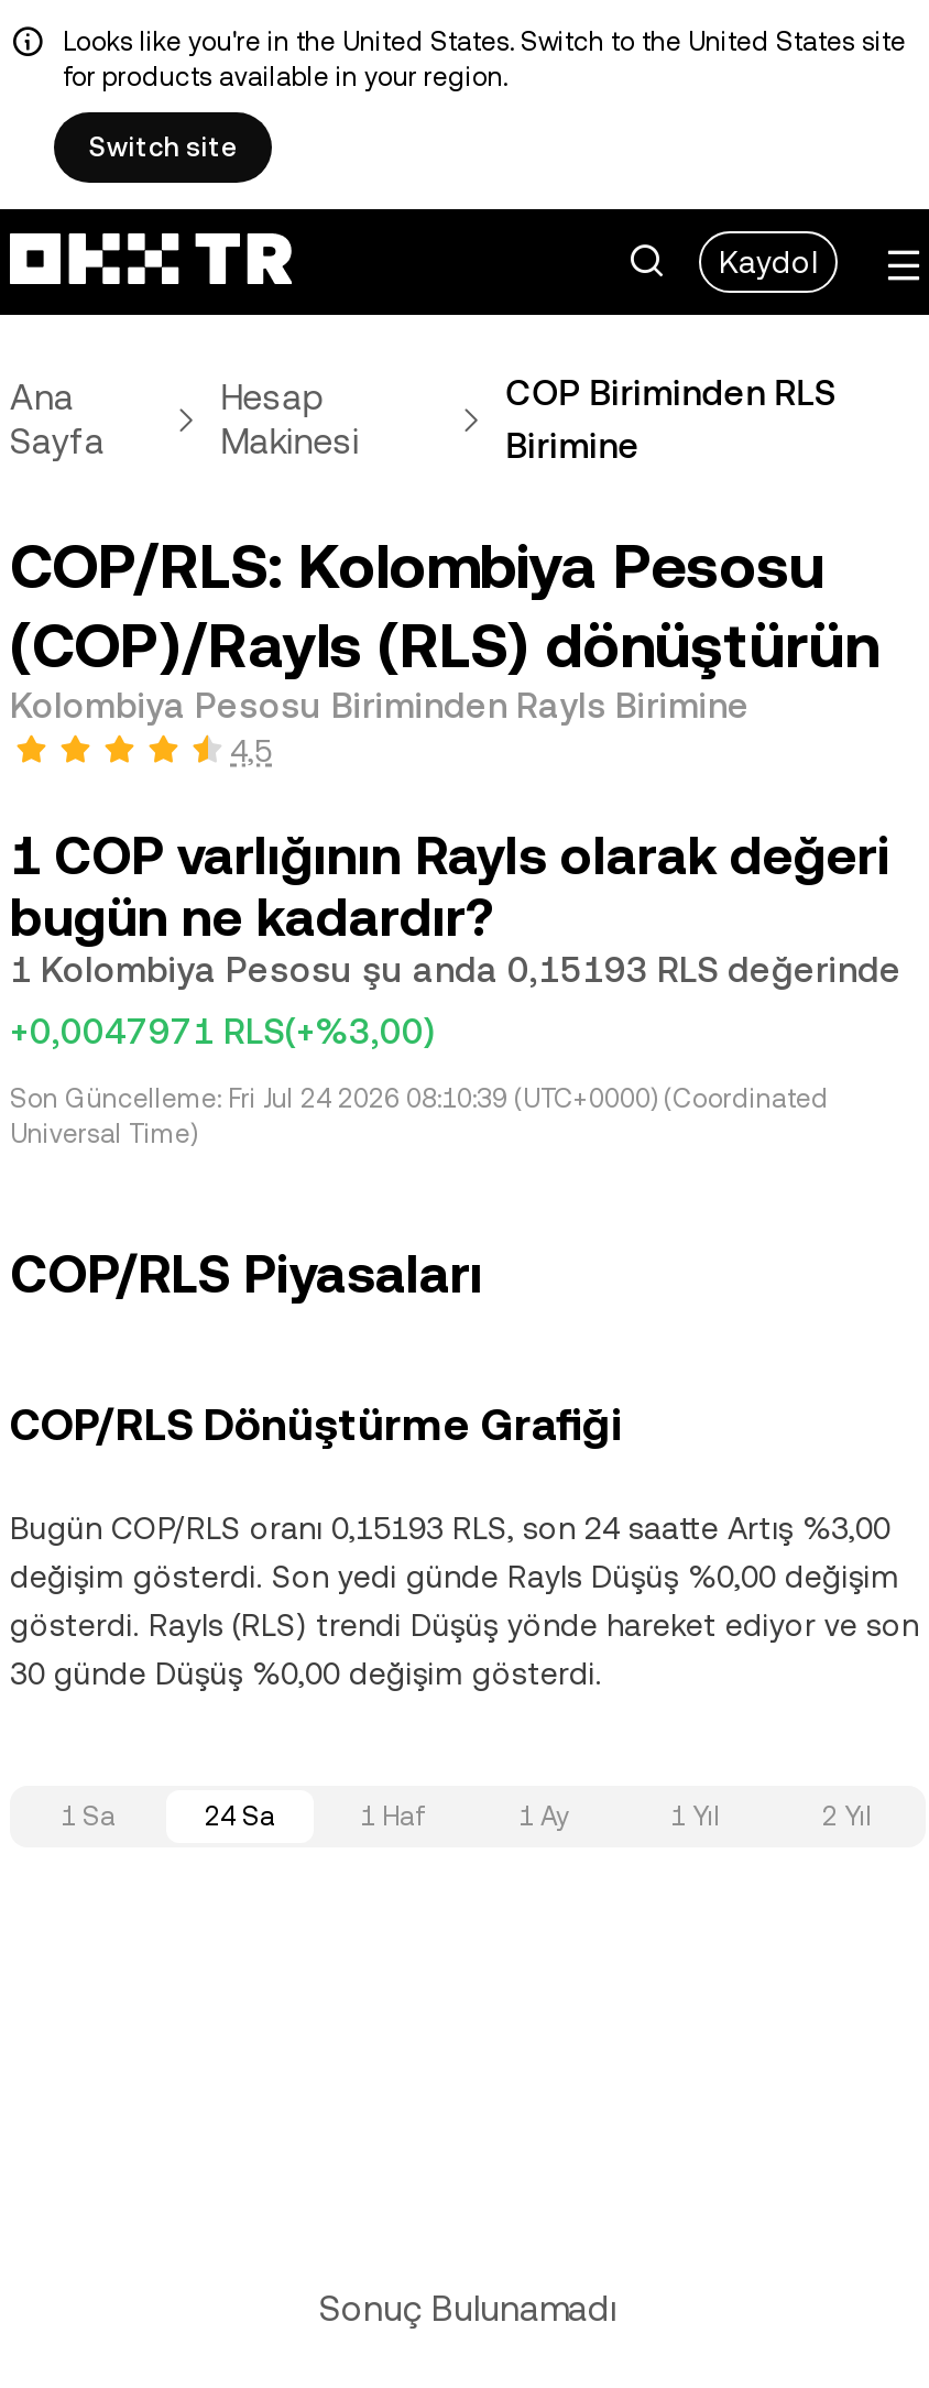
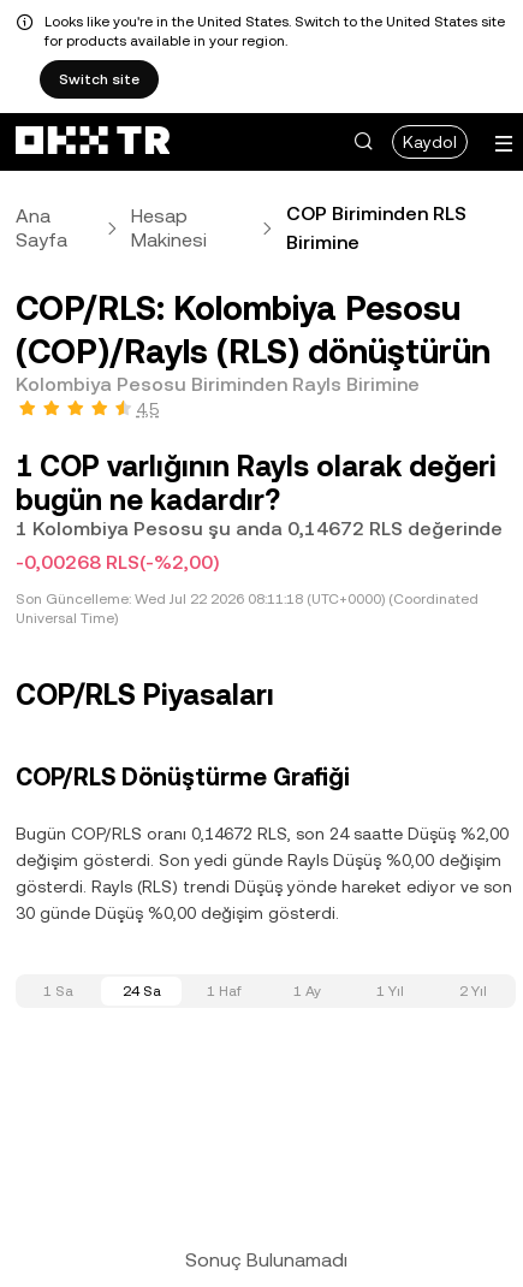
- 1 Kolombiya Pesosu şu anda 0,15193 RLS değerinde
+ 1 Kolombiya Pesosu şu anda 0,14672 RLS değerinde

- +0,0047971 RLS(+%3,00)
+ -0,00268 RLS(-%2,00)

- Son Güncelleme: Fri Jul 24 2026 08:10:39 (UTC+0000) (Coordinated
+ Son Güncelleme: Wed Jul 22 2026 08:11:18 (UTC+0000) (Coordinated

- Bugün COP/RLS oranı 0,15193 RLS, son 24 saatte Artış %3,00
+ Bugün COP/RLS oranı 0,14672 RLS, son 24 saatte Düşüş %2,00
